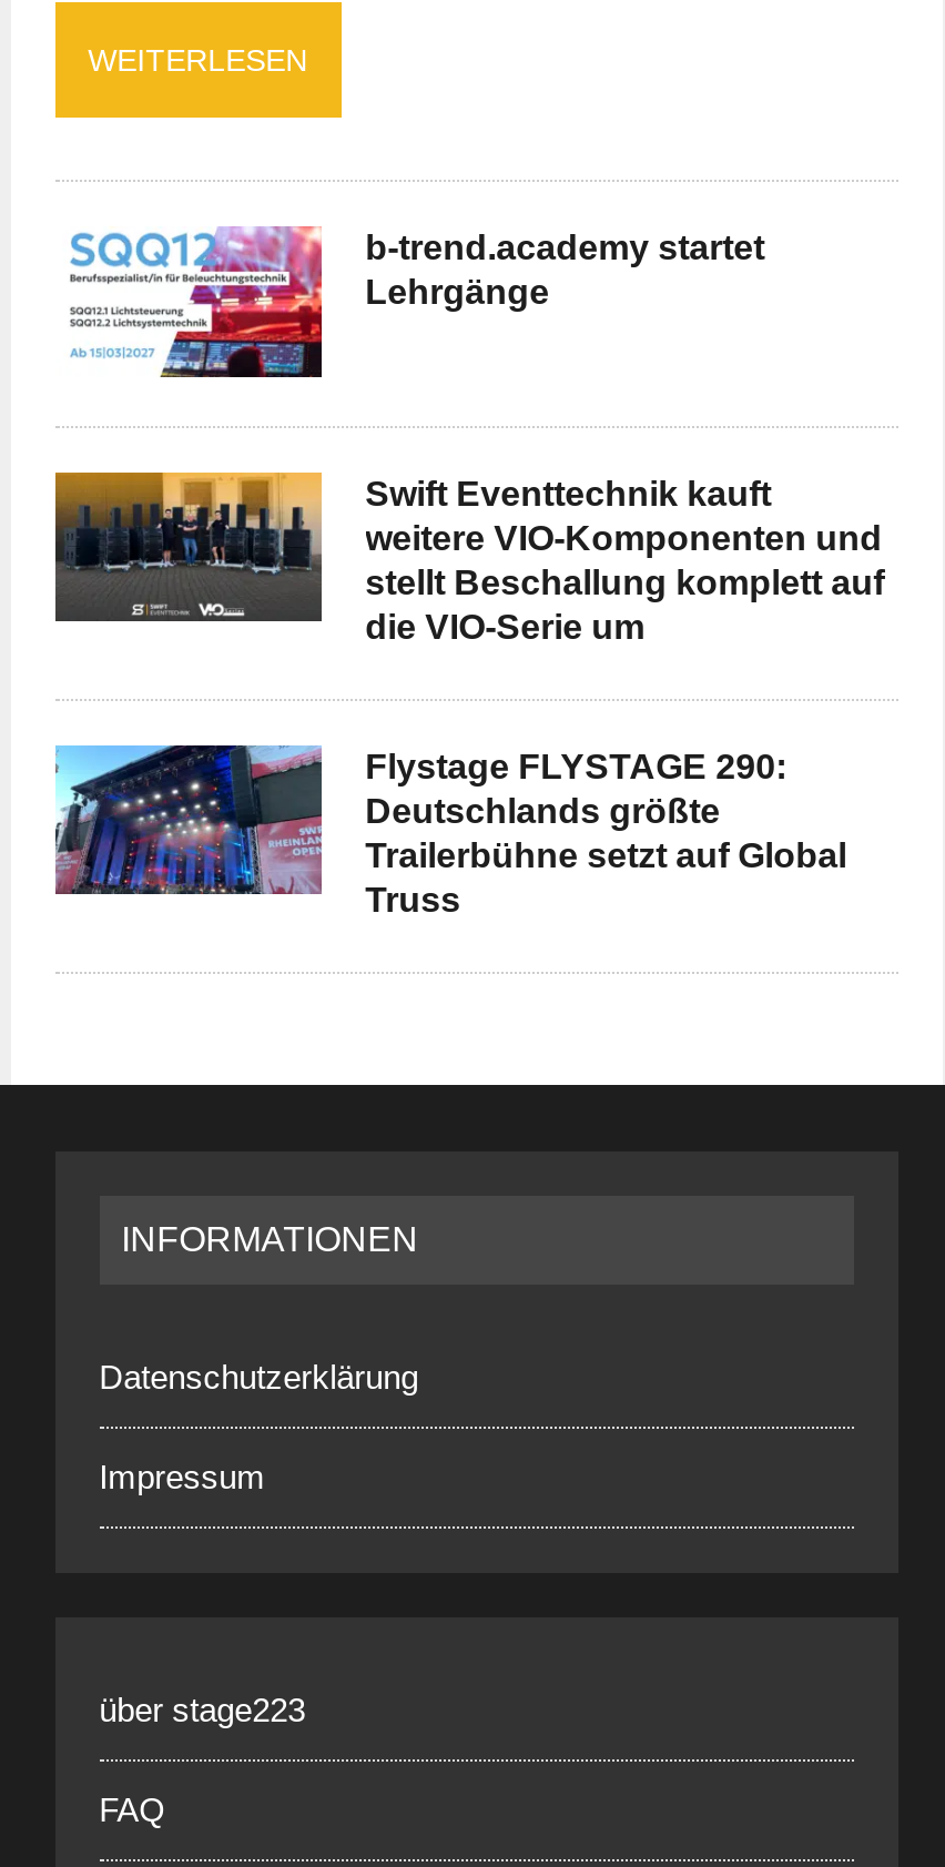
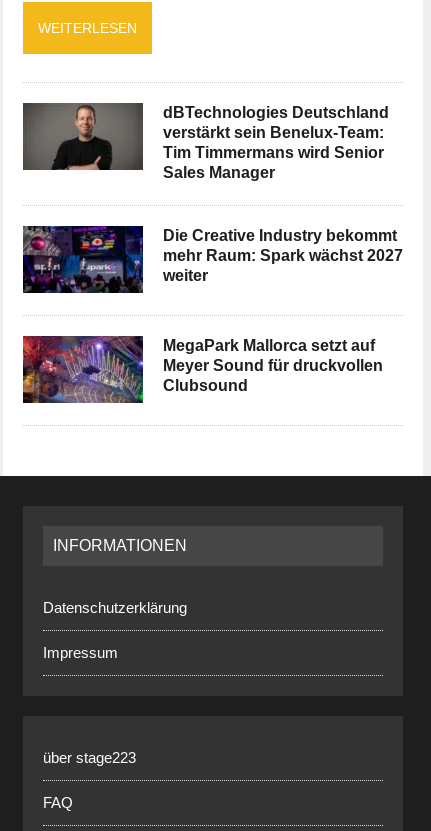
- [image]
- b-trend.academy startet
- Lehrgänge
+ [image]
+ dBTechnologies Deutschland
+ verstärkt sein Benelux-Team:
+ Tim Timmermans wird Senior
+ Sales Manager

- [image]
- Swift Eventtechnik kauft
- weitere VIO-Komponenten und
- stellt Beschallung komplett auf
- die VIO-Serie um
+ [image]
+ Die Creative Industry bekommt
+ mehr Raum: Spark wächst 2027
+ weiter

- [image]
- Flystage FLYSTAGE 290:
- Deutschlands größte
- Trailerbühne setzt auf Global
- Truss
+ [image]
+ MegaPark Mallorca setzt auf
+ Meyer Sound für druckvollen
+ Clubsound
